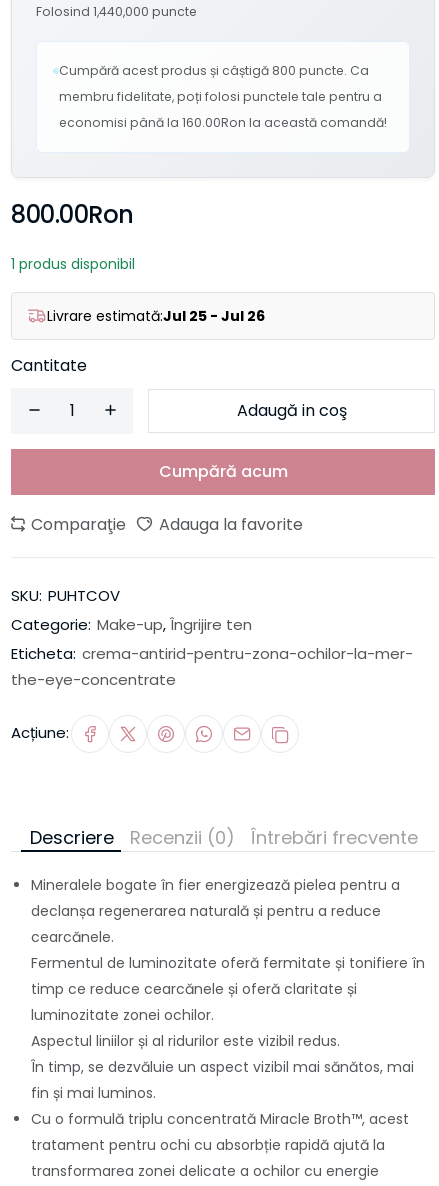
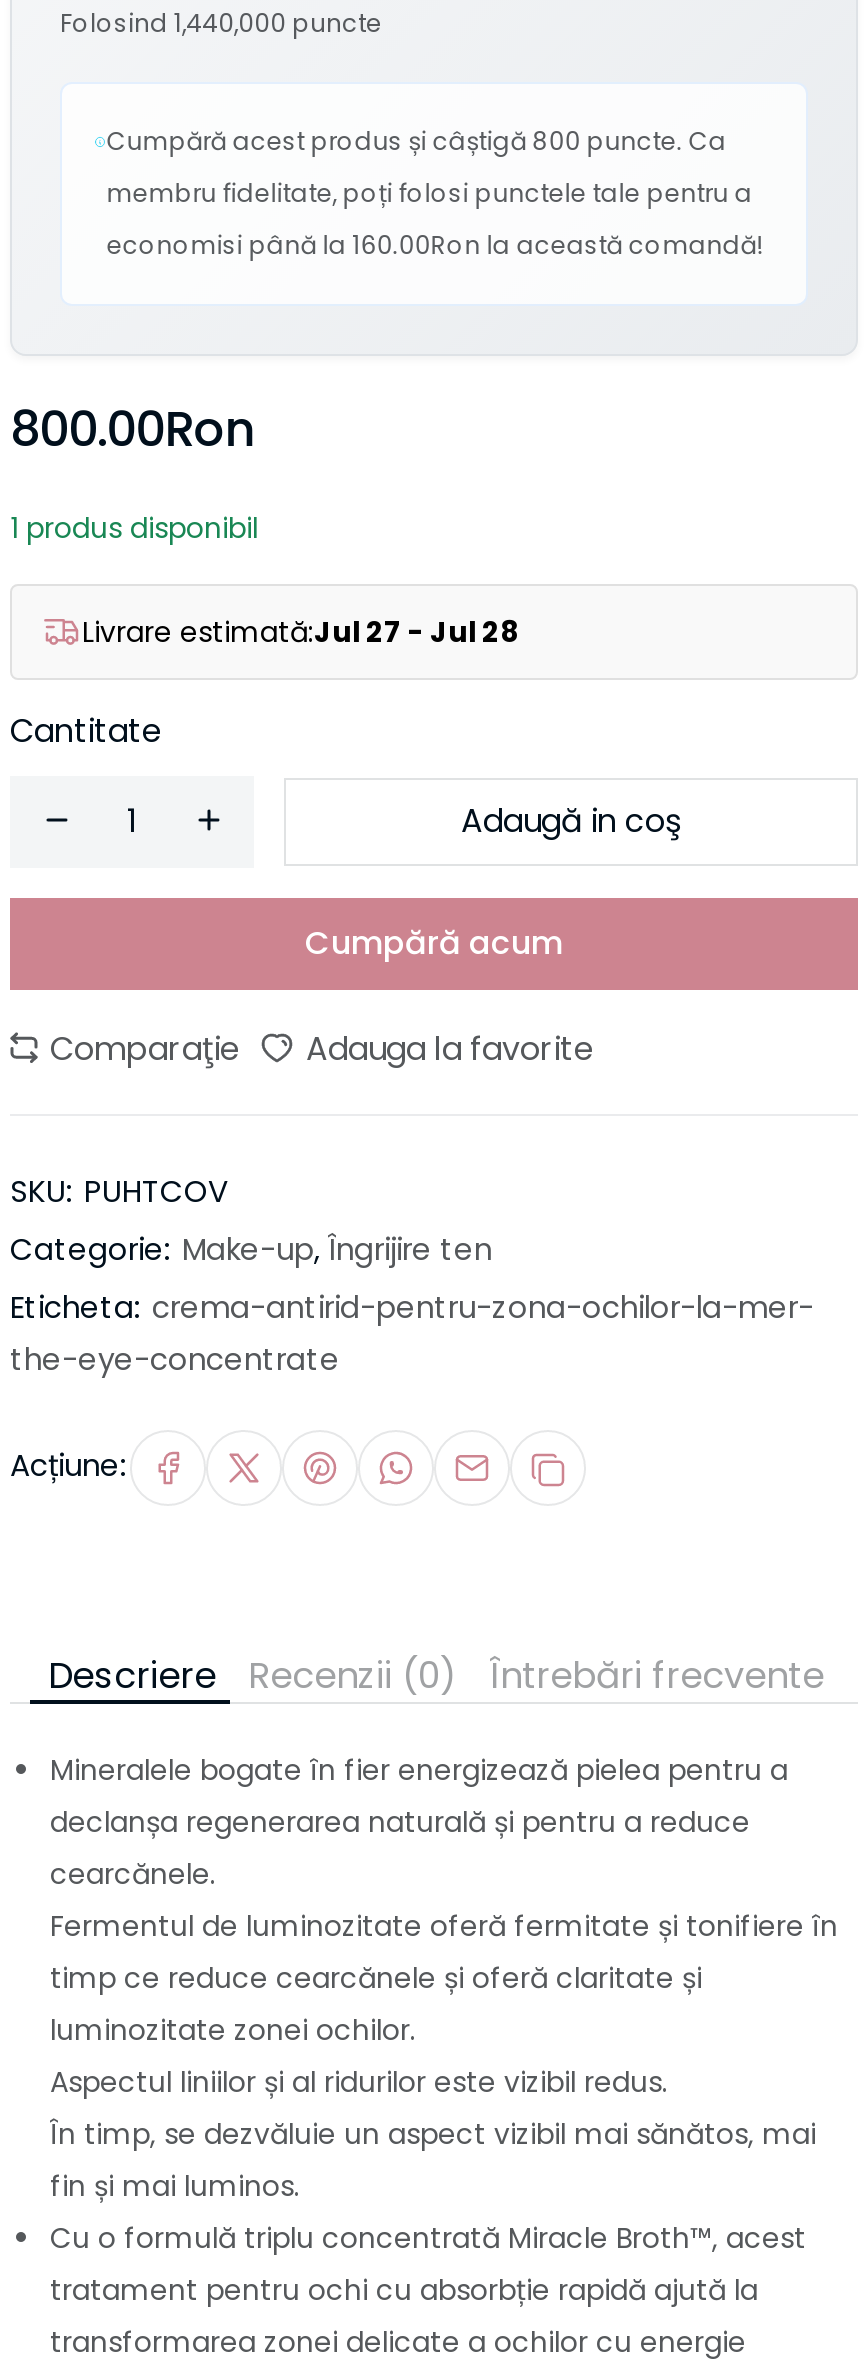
- Livrare estimată:Jul 25 - Jul 26
+ Livrare estimată:Jul 27 - Jul 28
